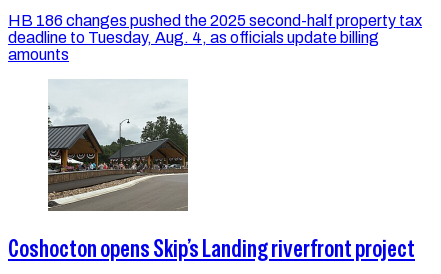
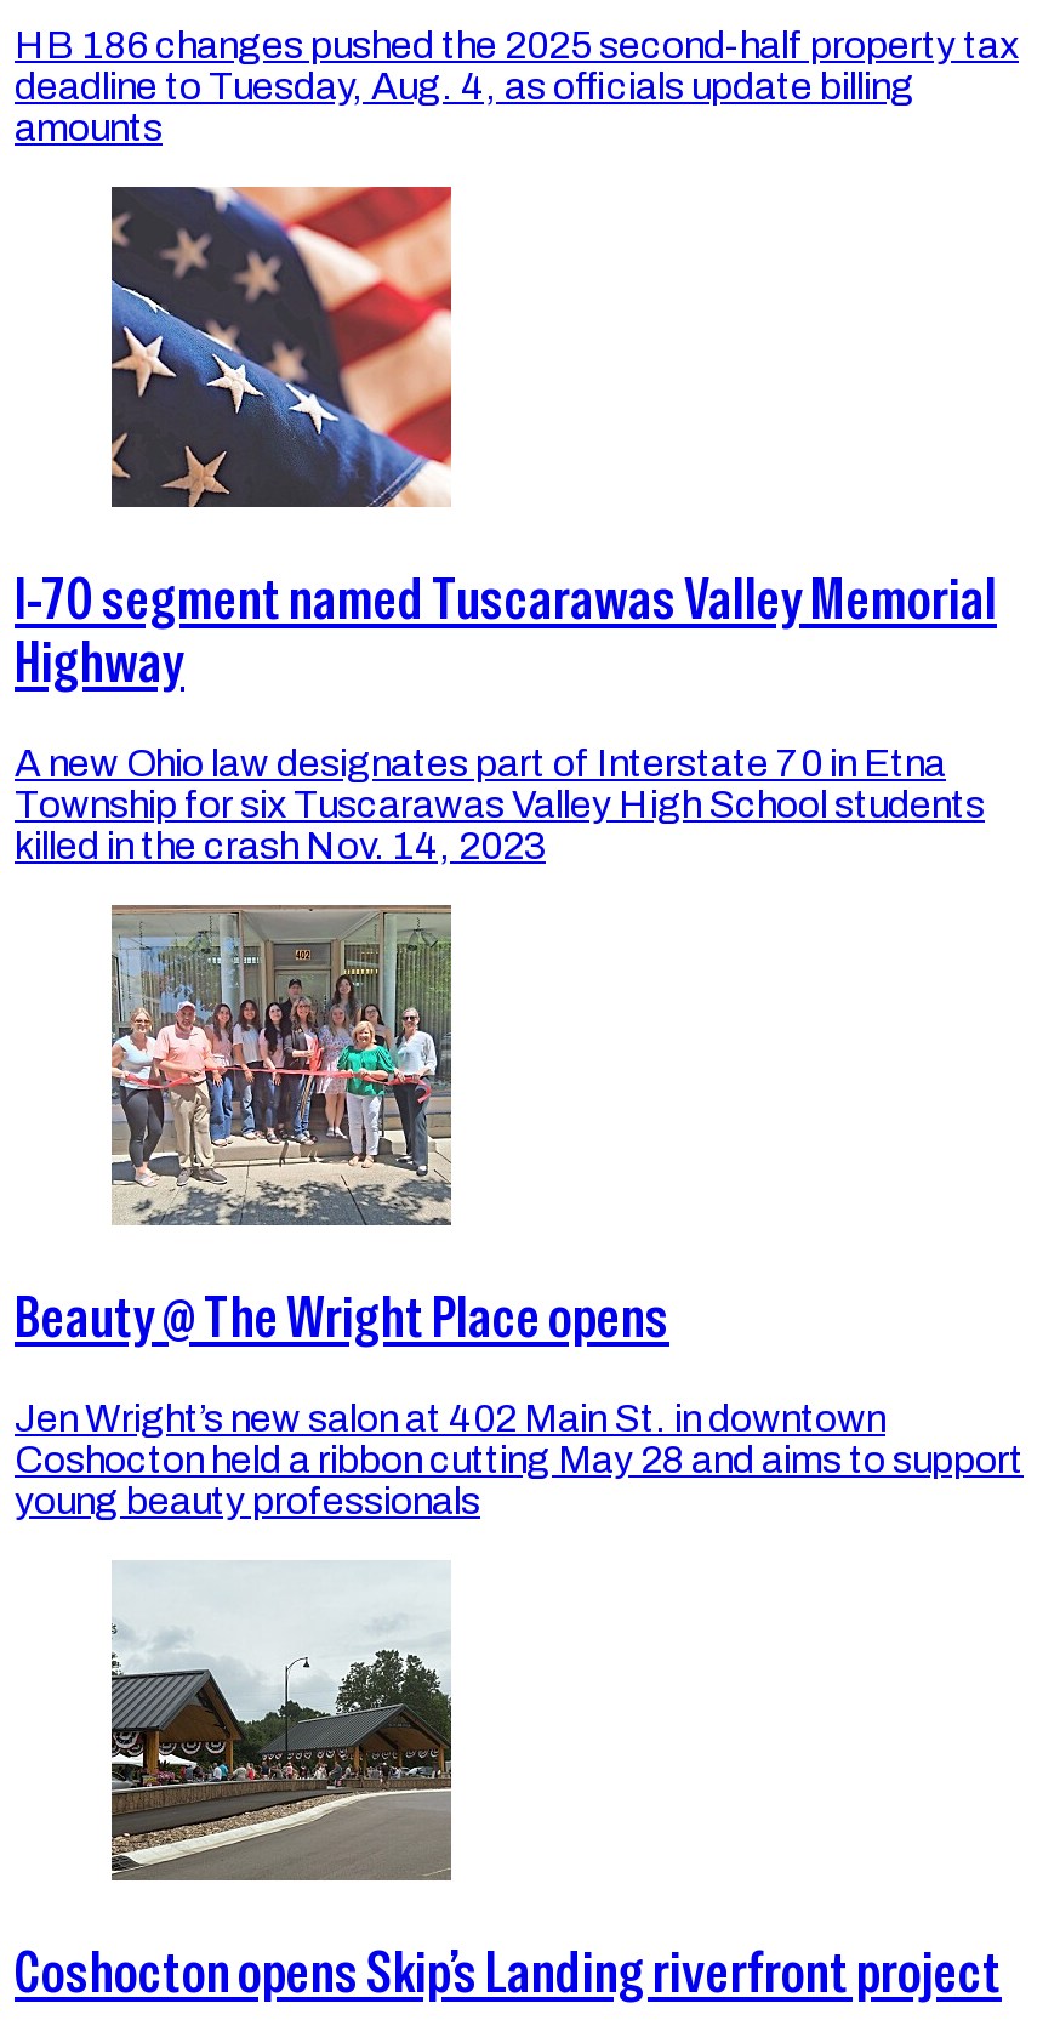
+ [image]
+ I-70 segment named Tuscarawas Valley Memorial
+ Highway
+ A new Ohio law designates part of Interstate 70 in Etna
+ Township for six Tuscarawas Valley High School students
+ killed in the crash Nov. 14, 2023

+ [image]
+ Beauty @ The Wright Place opens
+ Jen Wright’s new salon at 402 Main St. in downtown
+ Coshocton held a ribbon cutting May 28 and aims to support
+ young beauty professionals
